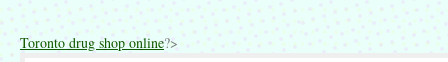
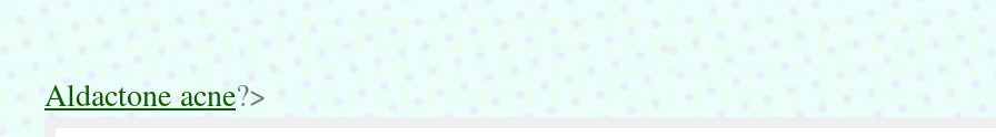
- Toronto drug shop online
+ Aldactone acne
